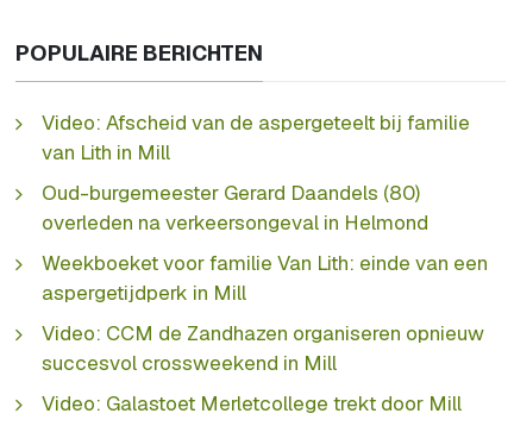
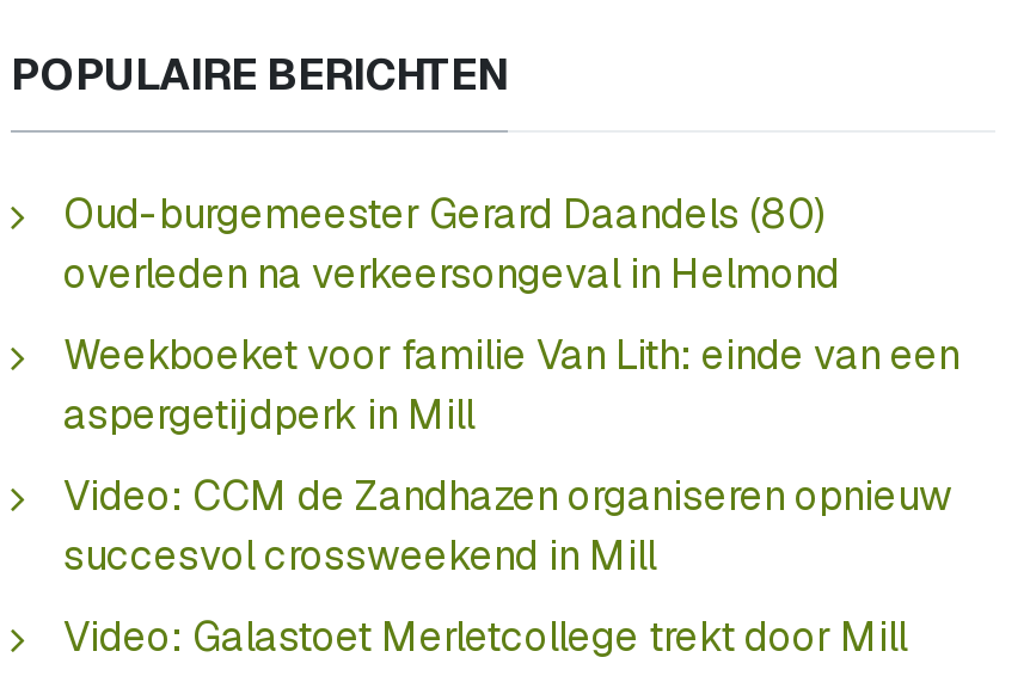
- Video: Afscheid van de aspergeteelt bij familie
- van Lith in Mill
